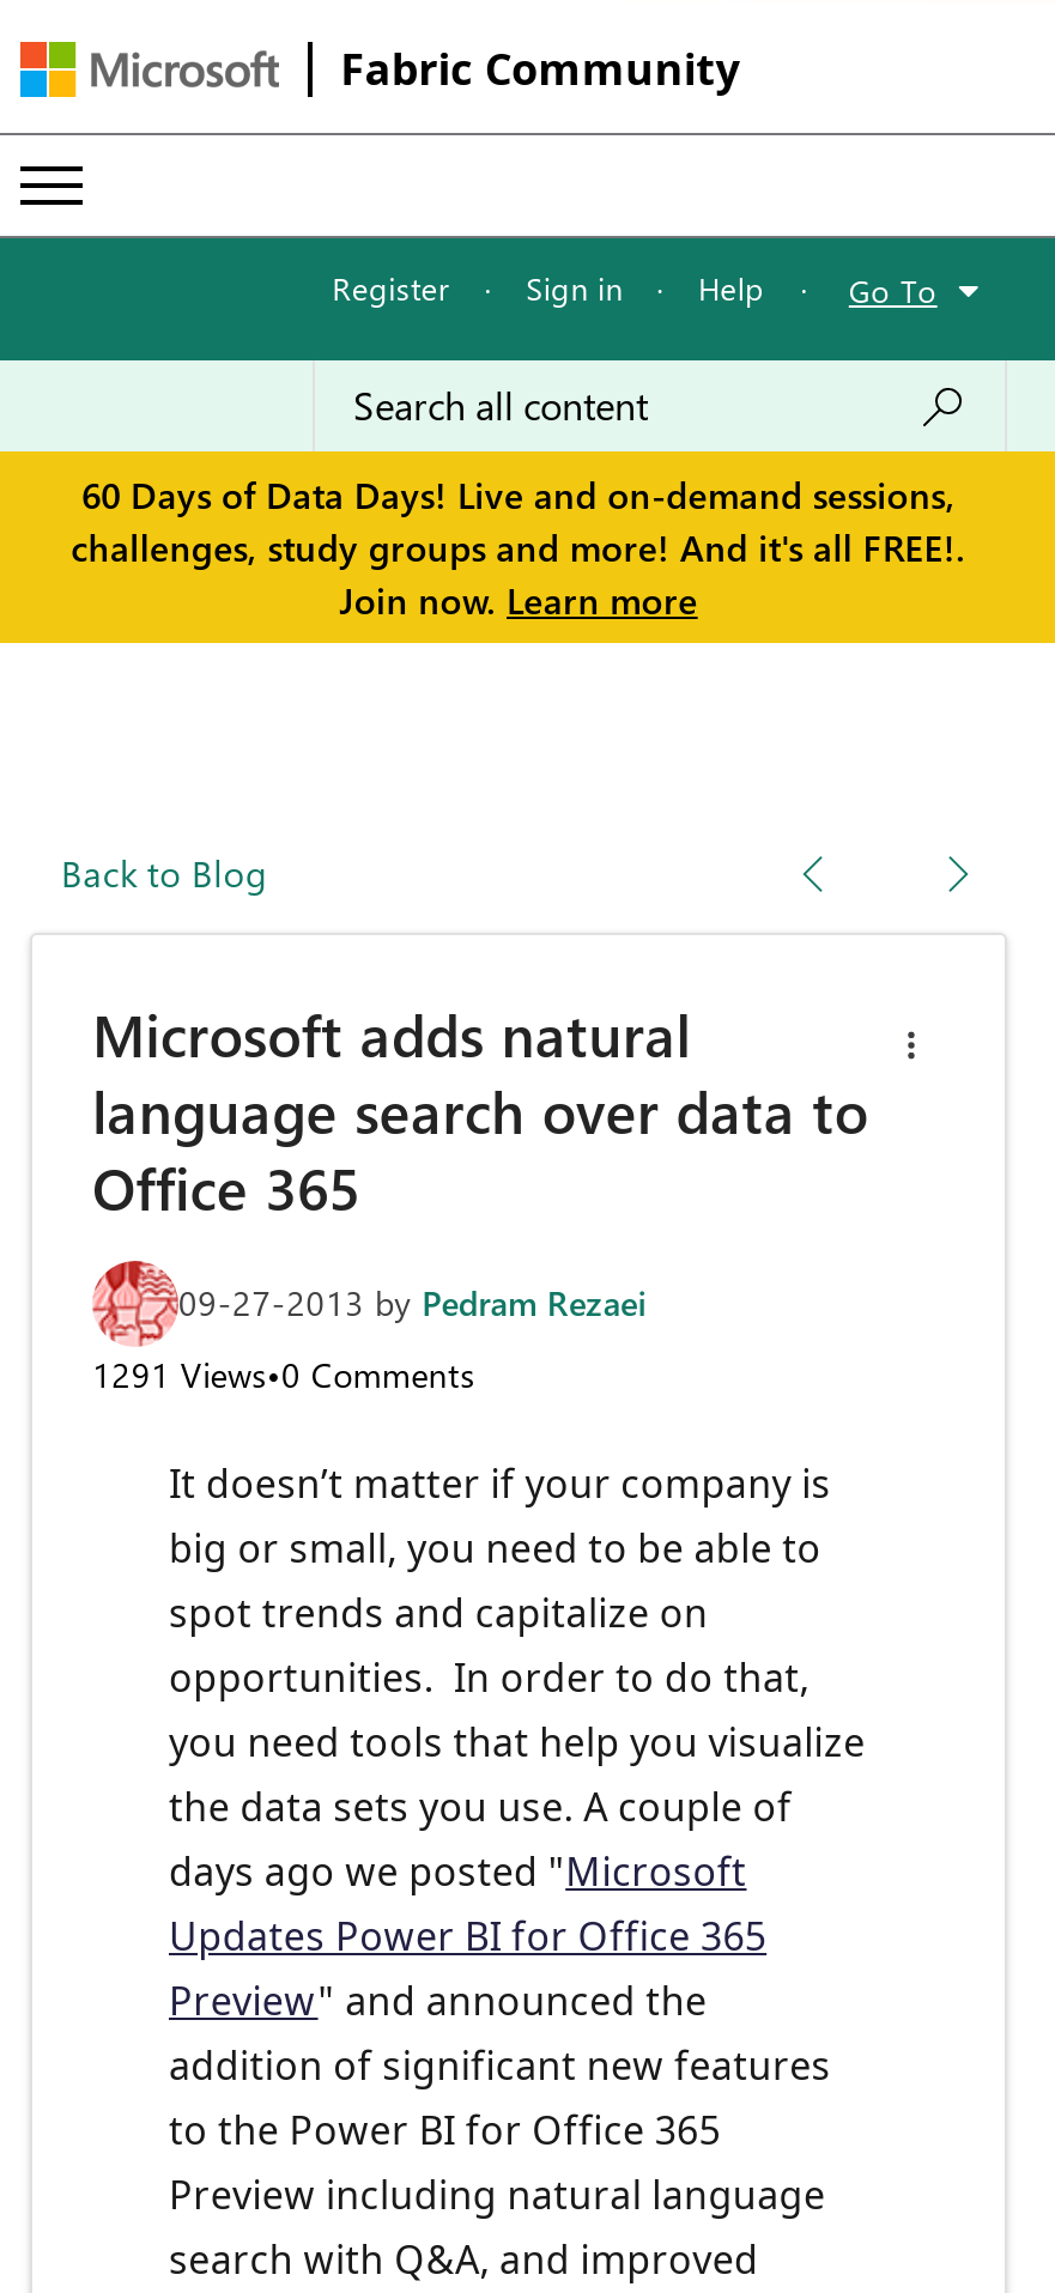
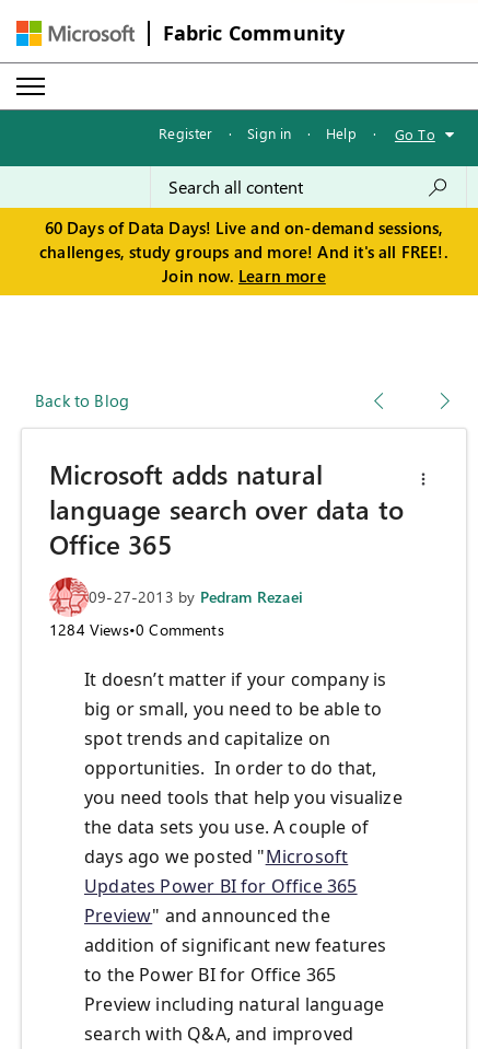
- 1291 Views•0 Comments
+ 1284 Views•0 Comments
